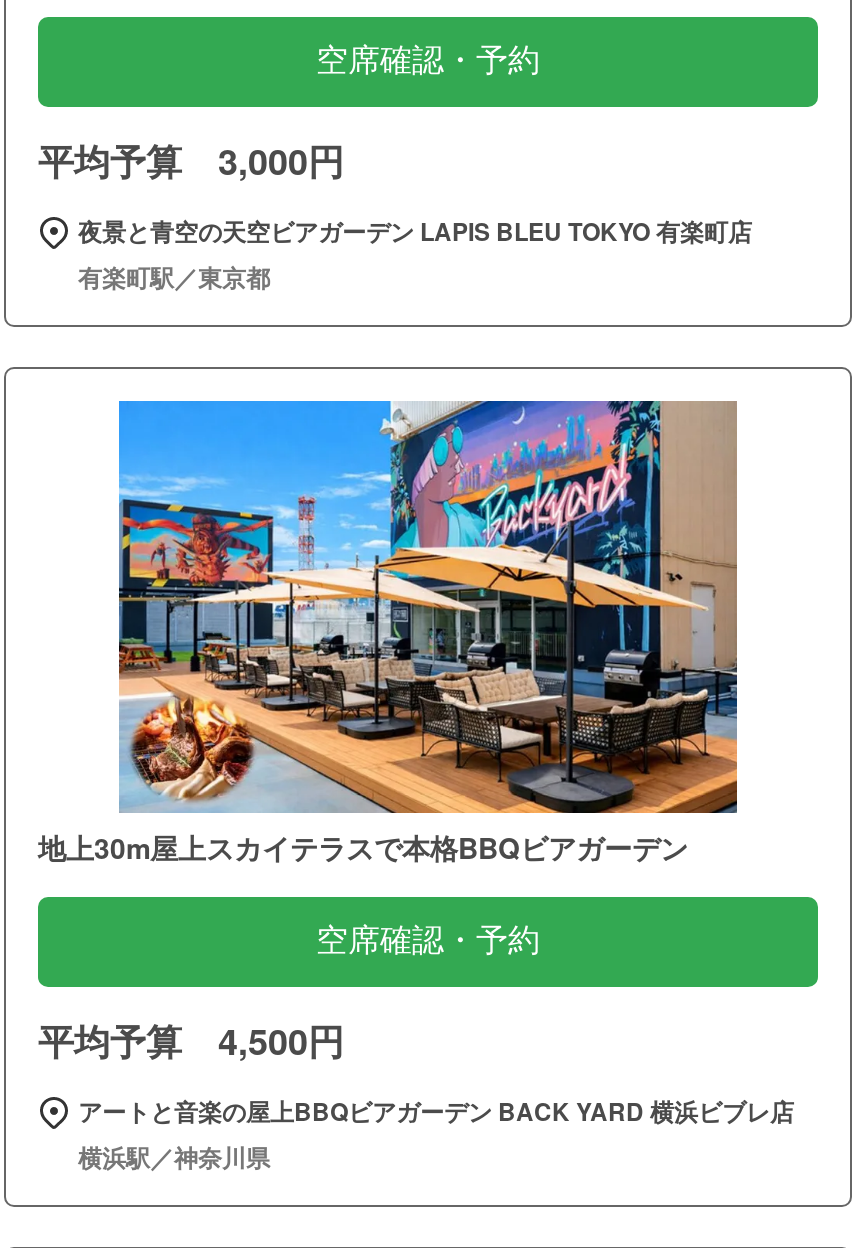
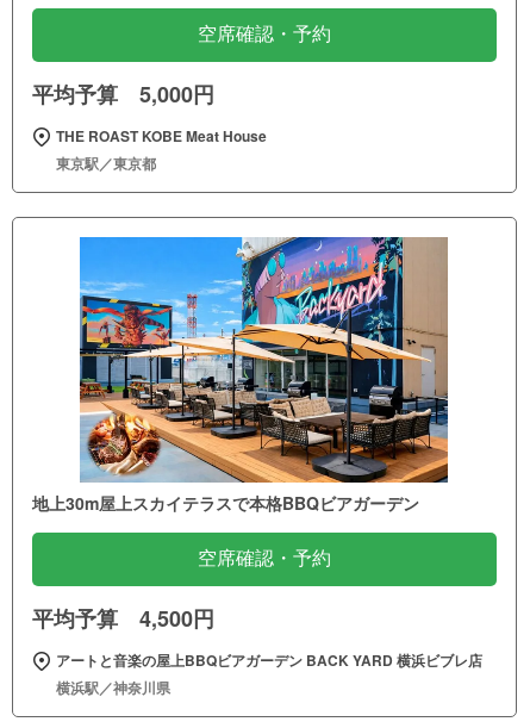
- 平均予算 3,000円
+ 平均予算 5,000円

- 夜景と青空の天空ビアガーデン LAPIS BLEU TOKYO 有楽町店
- 有楽町駅／東京都
+ THE ROAST KOBE Meat House
+ 東京駅／東京都
